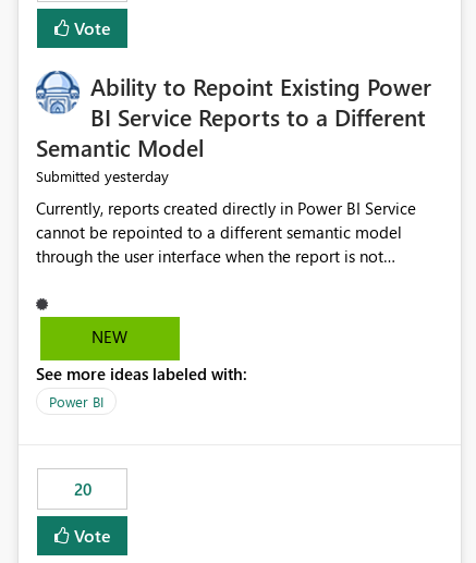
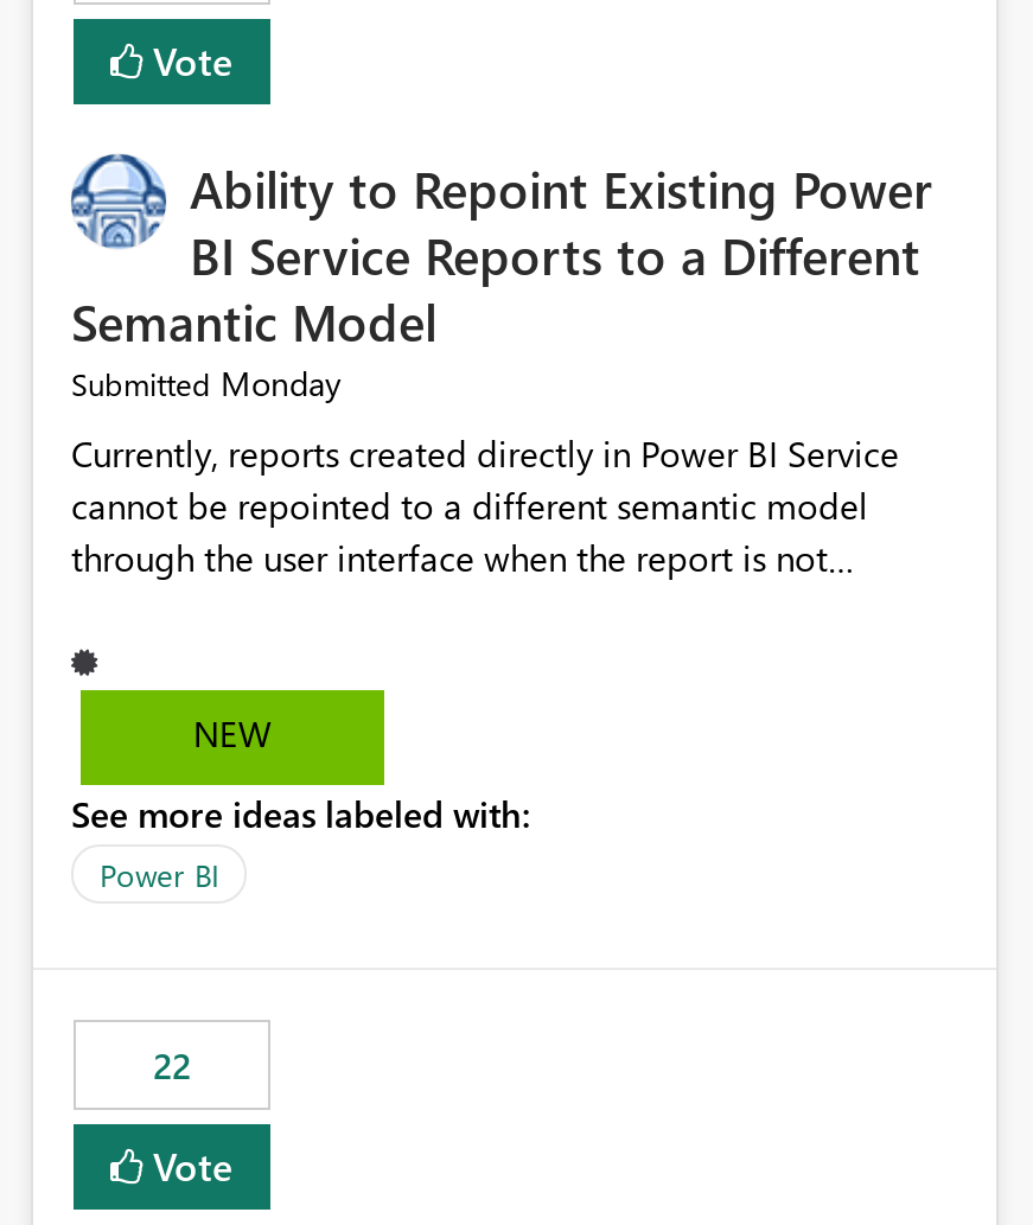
- Submitted yesterday
+ Submitted Monday

- 20
+ 22
